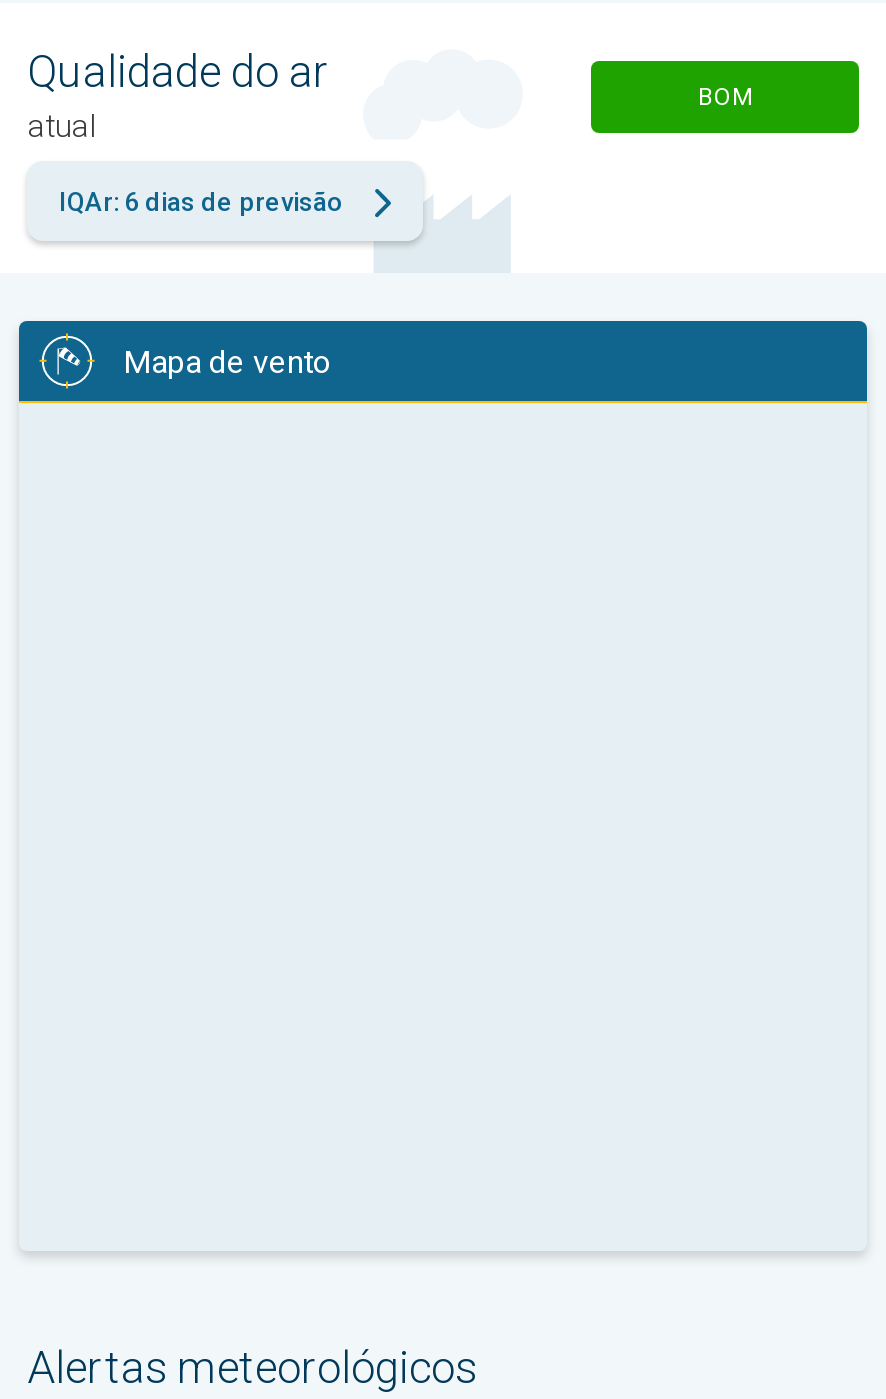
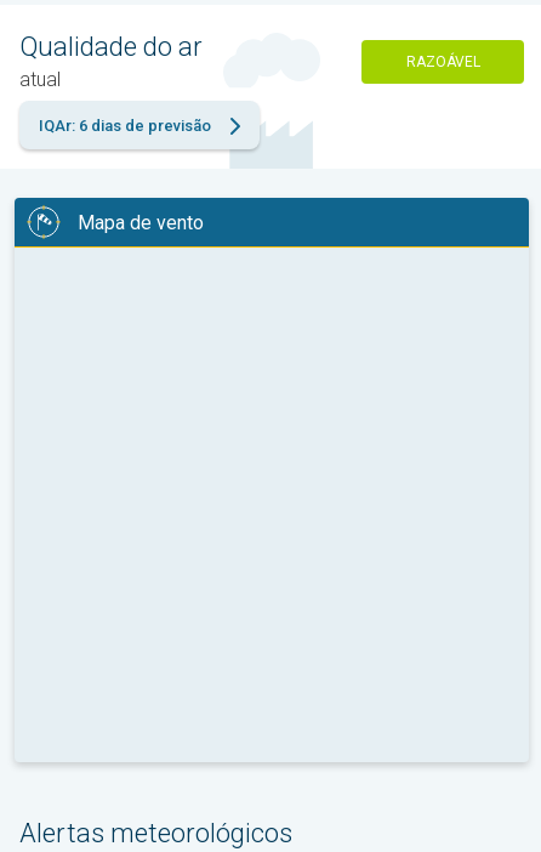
- BOM
+ RAZOÁVEL
